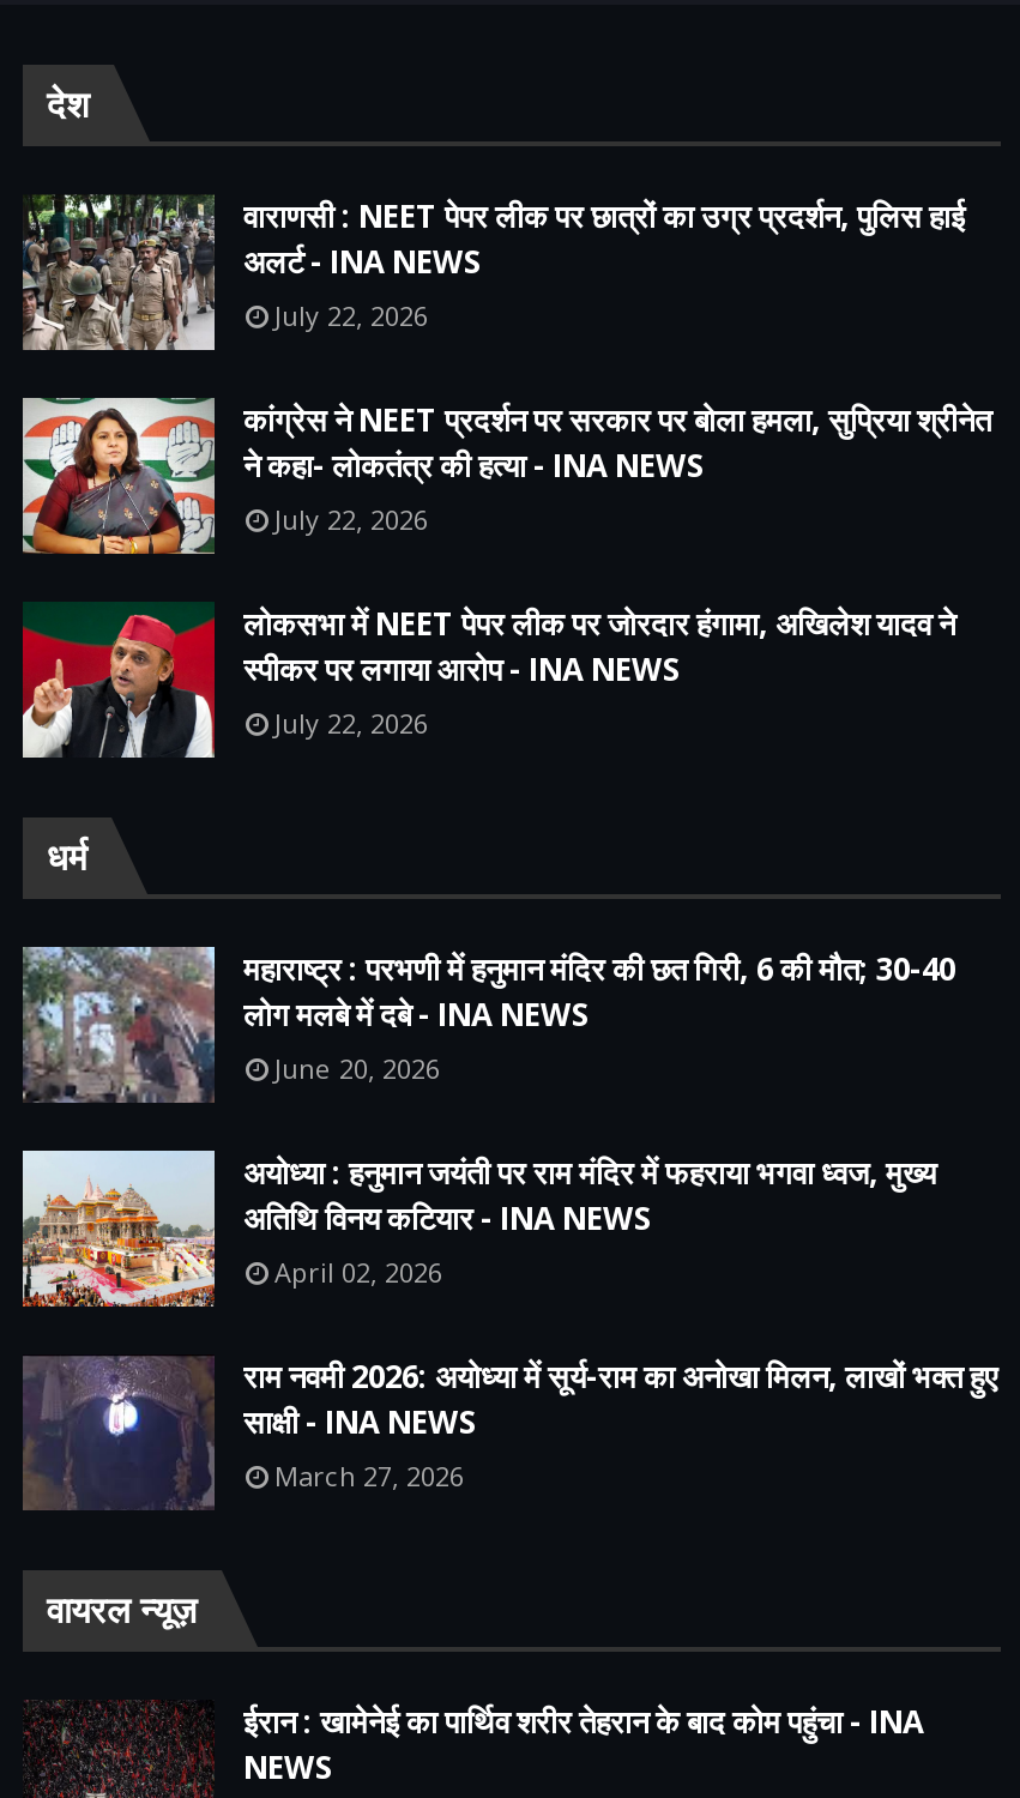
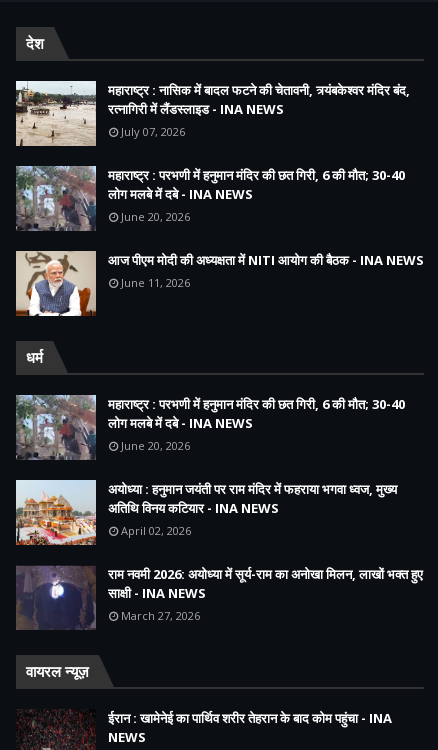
- [image]
- वाराणसी : NEET पेपर लीक पर छात्रों का उग्र प्रदर्शन, पुलिस हाई
- अलर्ट - INA NEWS
- July 22, 2026
+ [image]
+ महाराष्ट्र : नासिक में बादल फटने की चेतावनी, त्र्यंबकेश्वर मंदिर बंद,
+ रत्नागिरी में लैंडस्लाइड - INA NEWS
+ July 07, 2026

- [image]
- कांग्रेस ने NEET प्रदर्शन पर सरकार पर बोला हमला, सुप्रिया श्रीनेत
- ने कहा- लोकतंत्र की हत्या - INA NEWS
- July 22, 2026
+ [image]
+ महाराष्ट्र : परभणी में हनुमान मंदिर की छत गिरी, 6 की मौत; 30-40
+ लोग मलबे में दबे - INA NEWS
+ June 20, 2026

- [image]
- लोकसभा में NEET पेपर लीक पर जोरदार हंगामा, अखिलेश यादव ने
- स्पीकर पर लगाया आरोप - INA NEWS
- July 22, 2026
+ [image]
+ आज पीएम मोदी की अध्यक्षता में NITI आयोग की बैठक - INA NEWS
+ June 11, 2026
